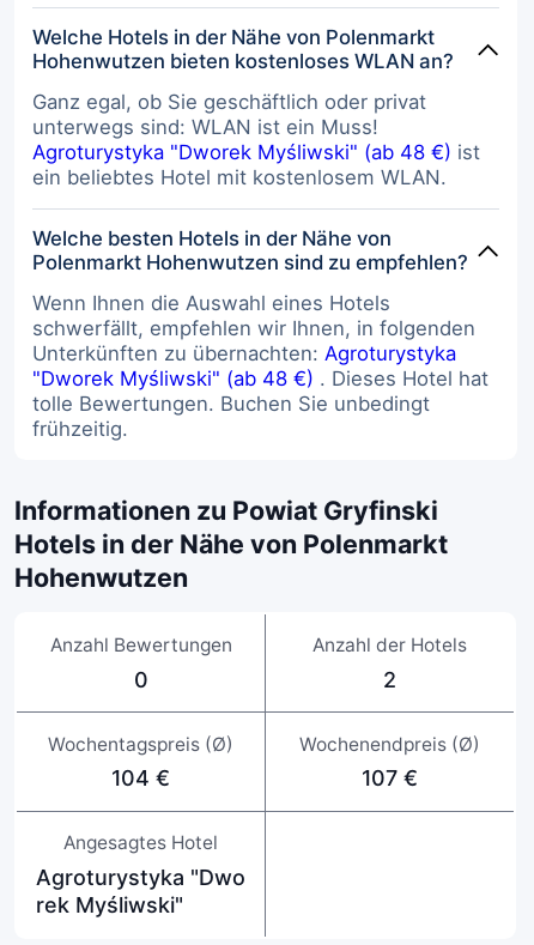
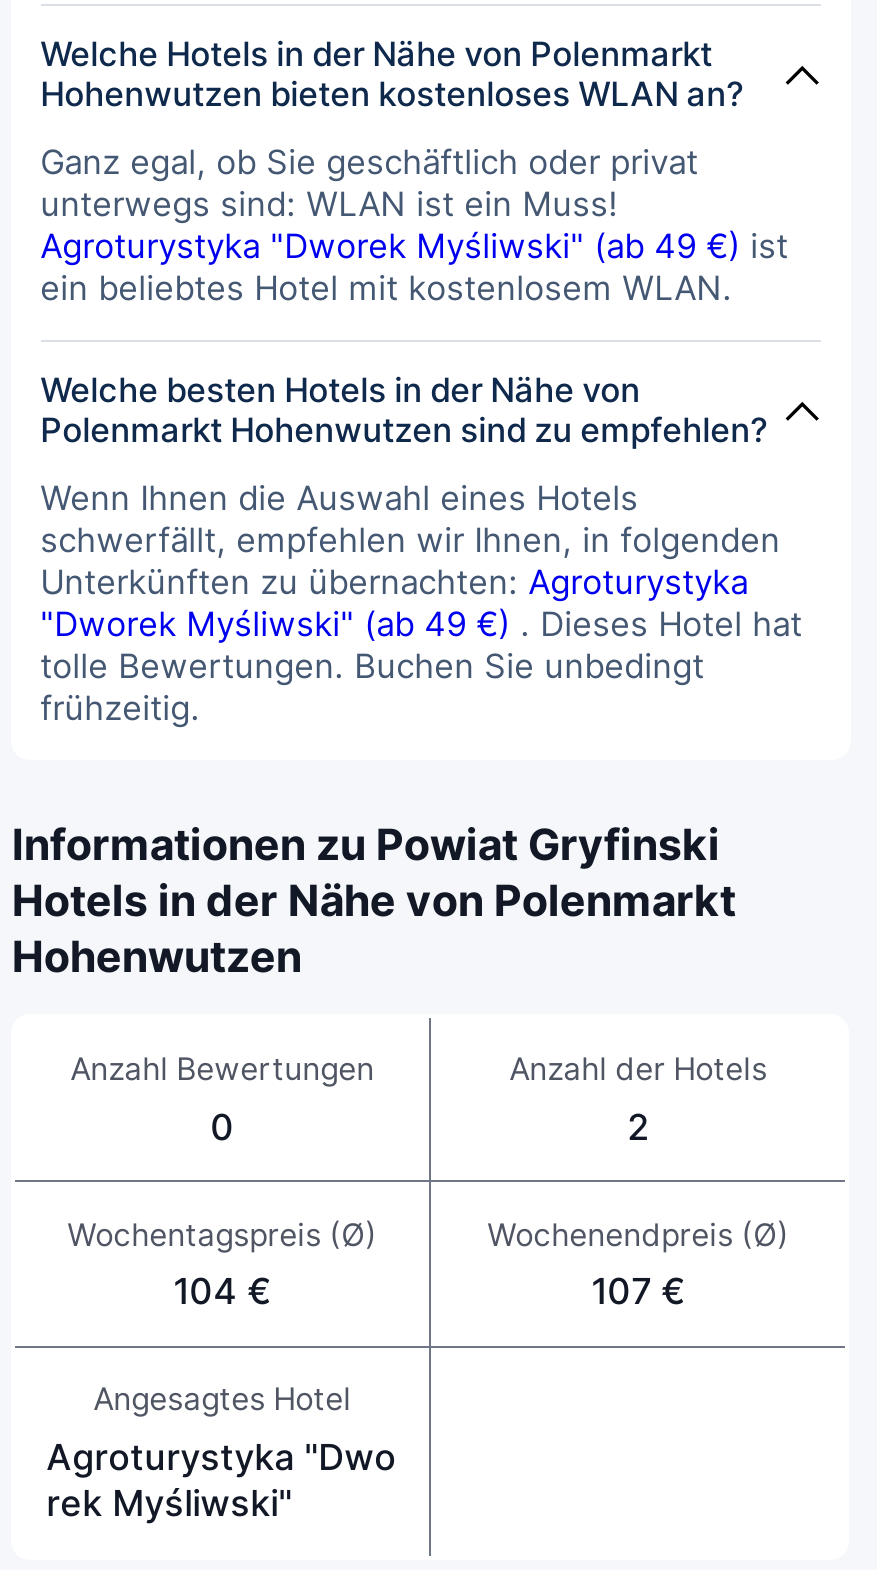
- Agroturystyka "Dworek Myśliwski" (ab 48 €) ist
+ Agroturystyka "Dworek Myśliwski" (ab 49 €) ist

- "Dworek Myśliwski" (ab 48 €). Dieses Hotel hat
+ "Dworek Myśliwski" (ab 49 €). Dieses Hotel hat
